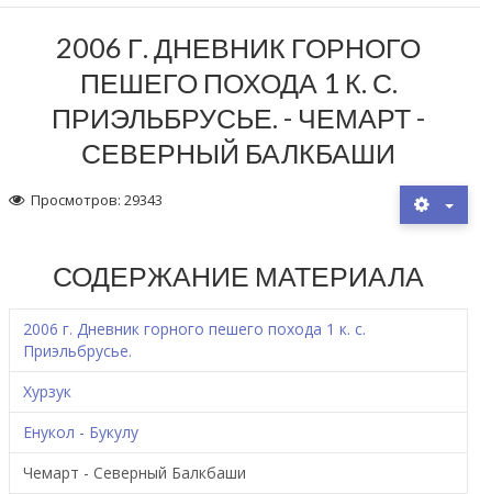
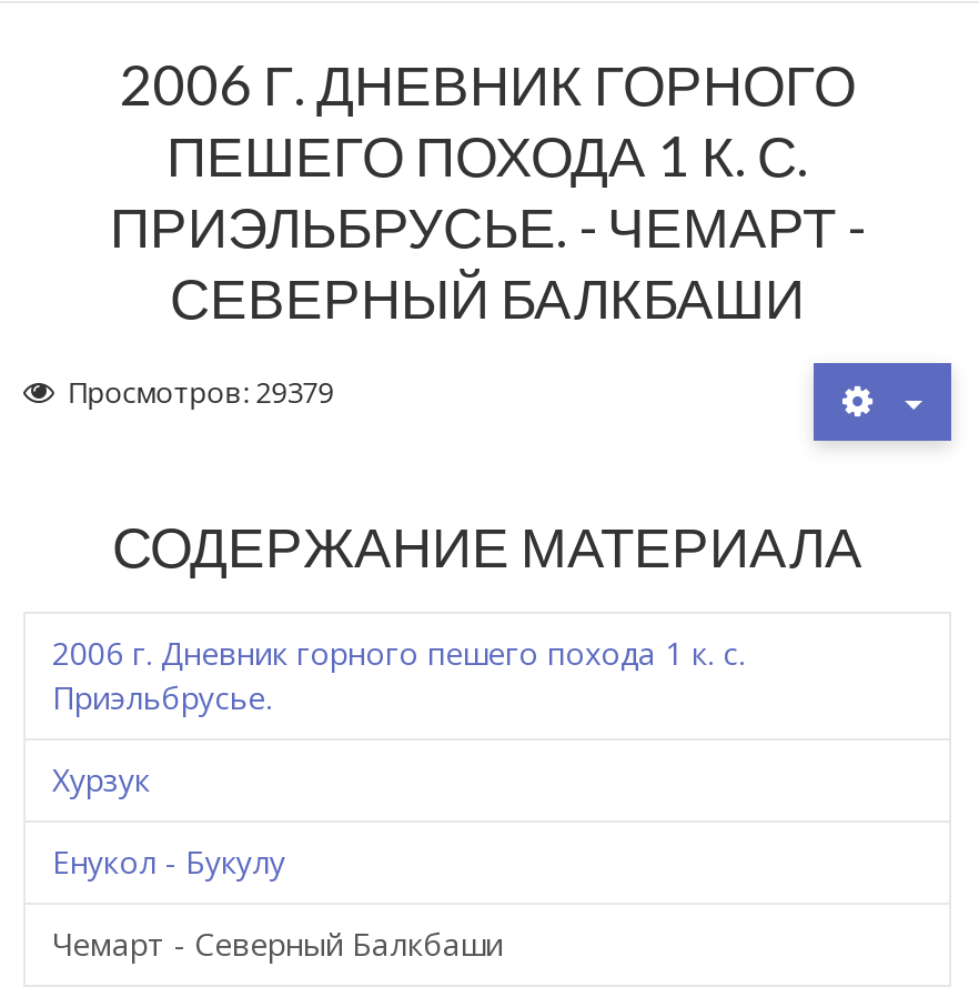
- Просмотров: 29343
+ Просмотров: 29379
